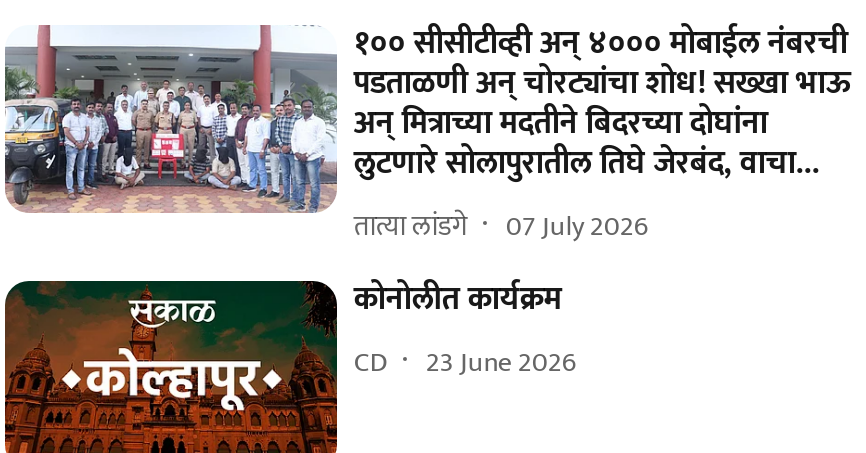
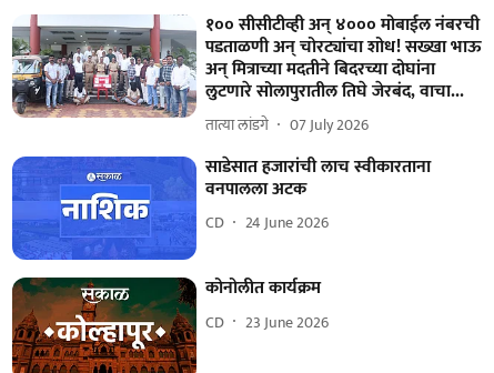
+ [image]
+ साडेसात हजारांची लाच स्वीकारताना
+ वनपालला अटक
+ CD
+ 24 June 2026
